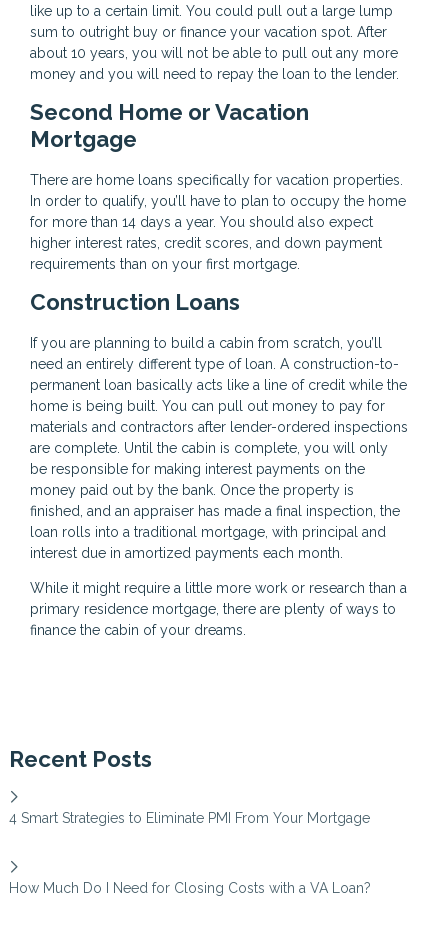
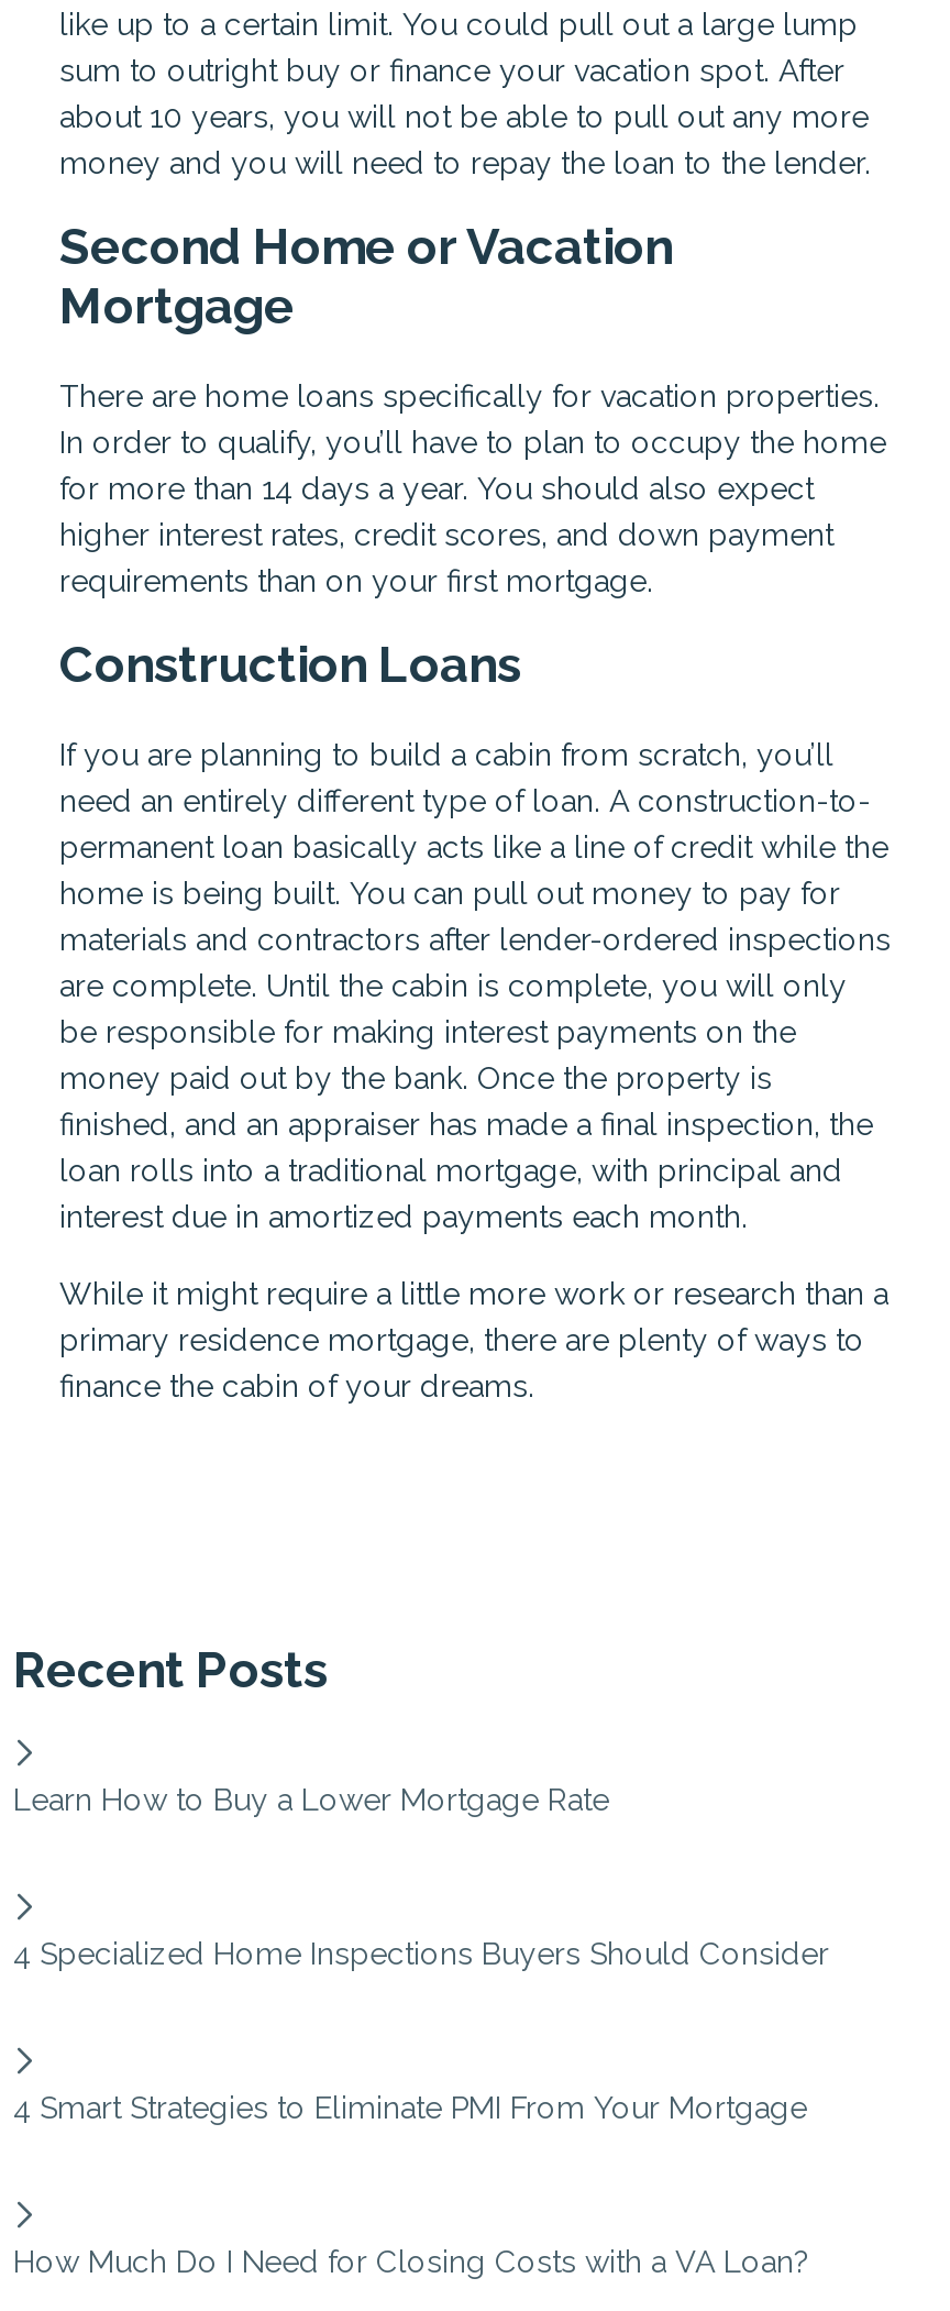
+ Learn How to Buy a Lower Mortgage Rate

+ 4 Specialized Home Inspections Buyers Should Consider
